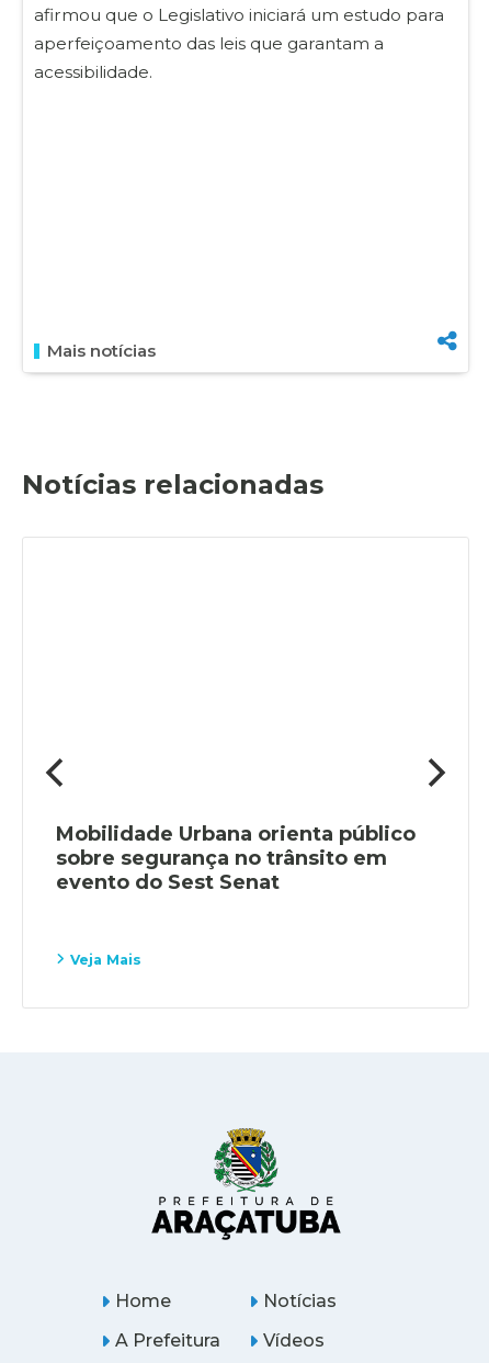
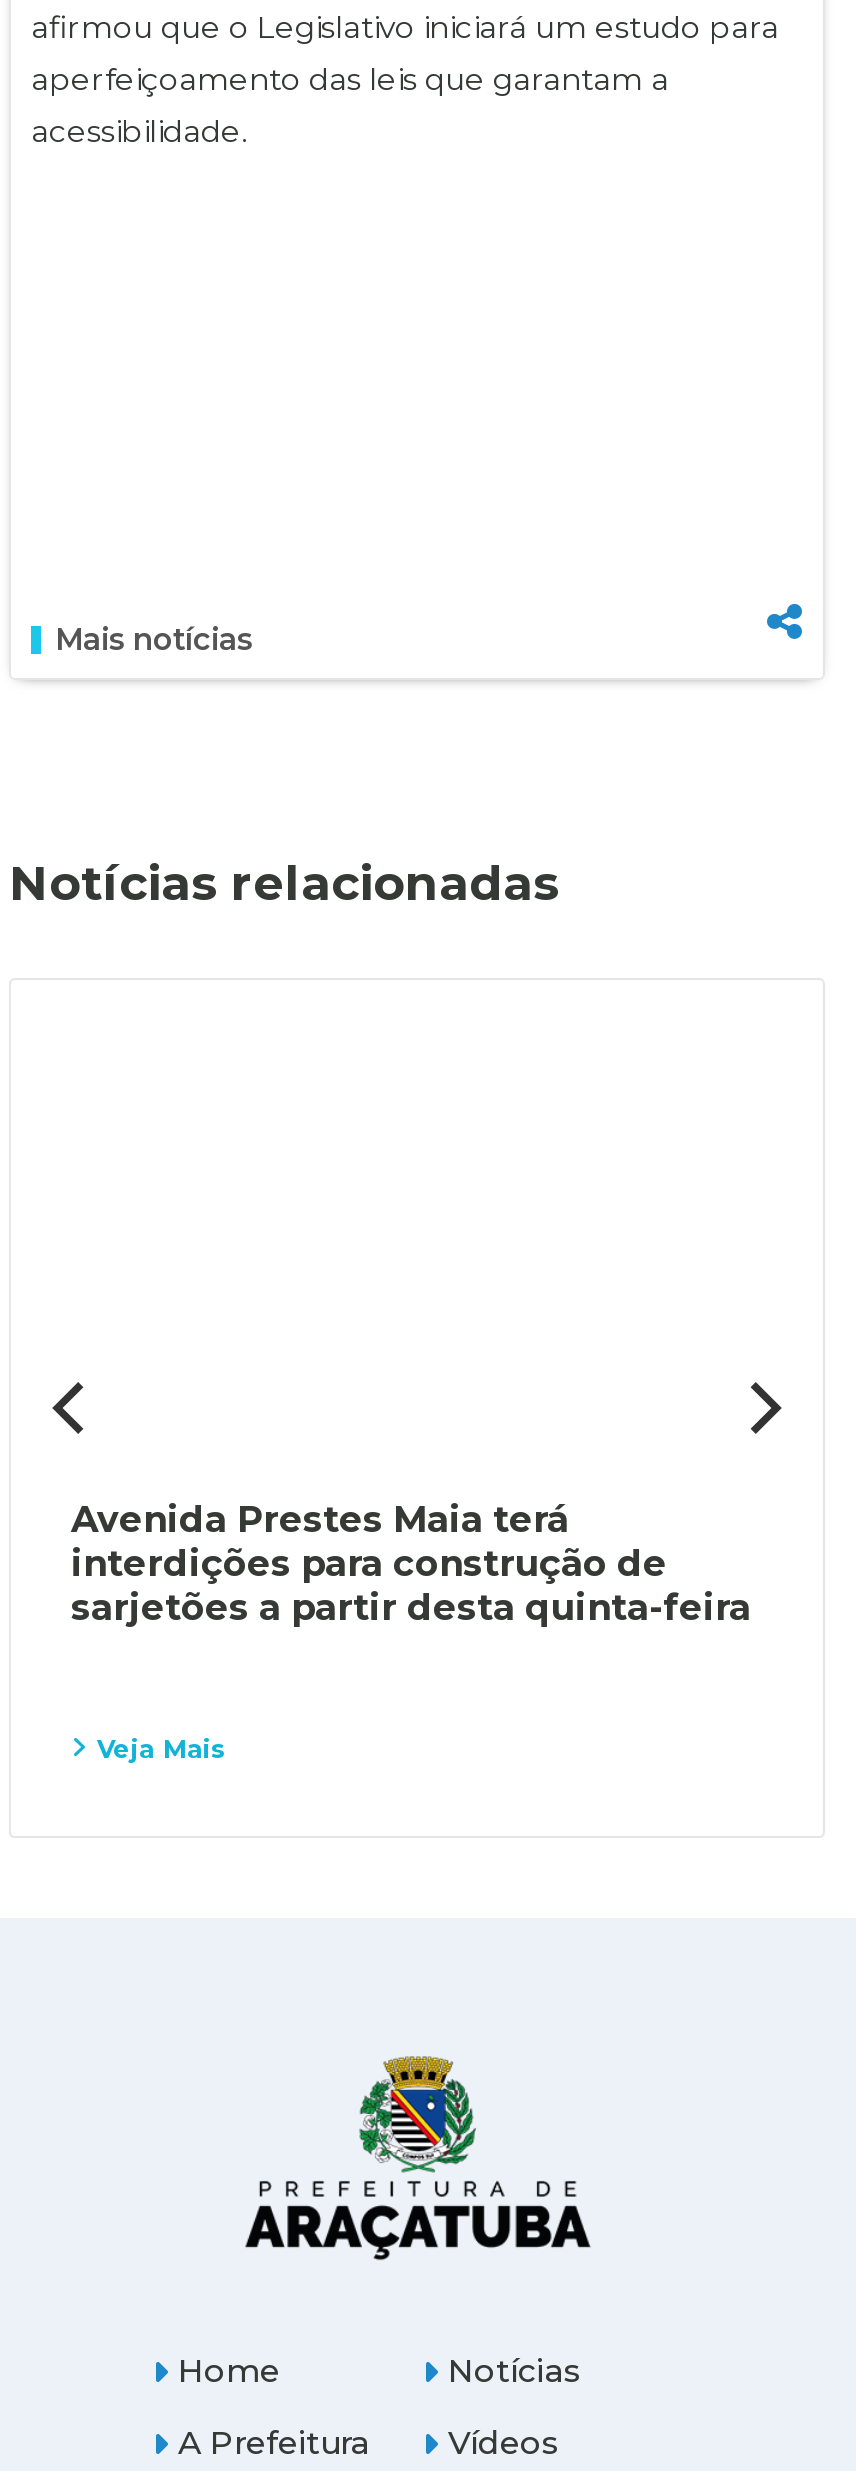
- Mobilidade Urbana orienta público
- sobre segurança no trânsito em
- evento do Sest Senat
+ Avenida Prestes Maia terá
+ interdições para construção de
+ sarjetões a partir desta quinta-feira
